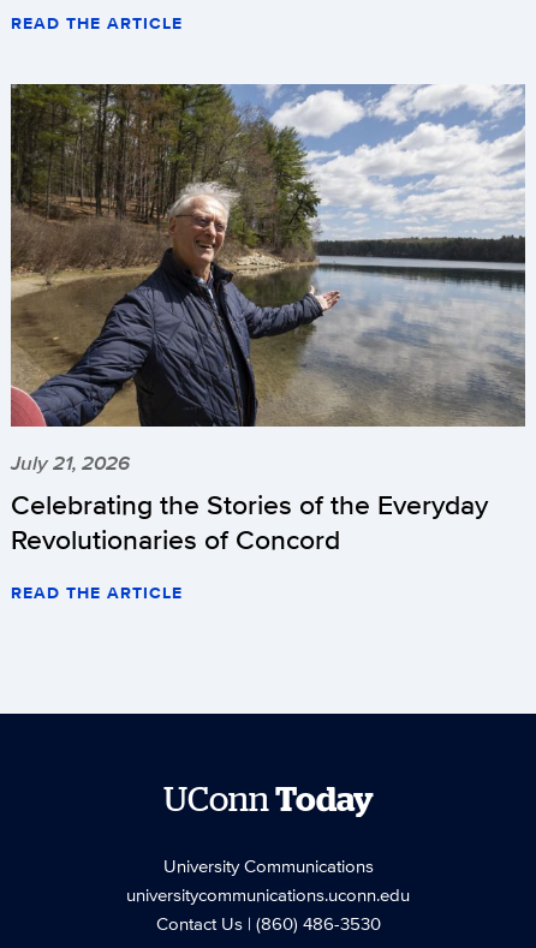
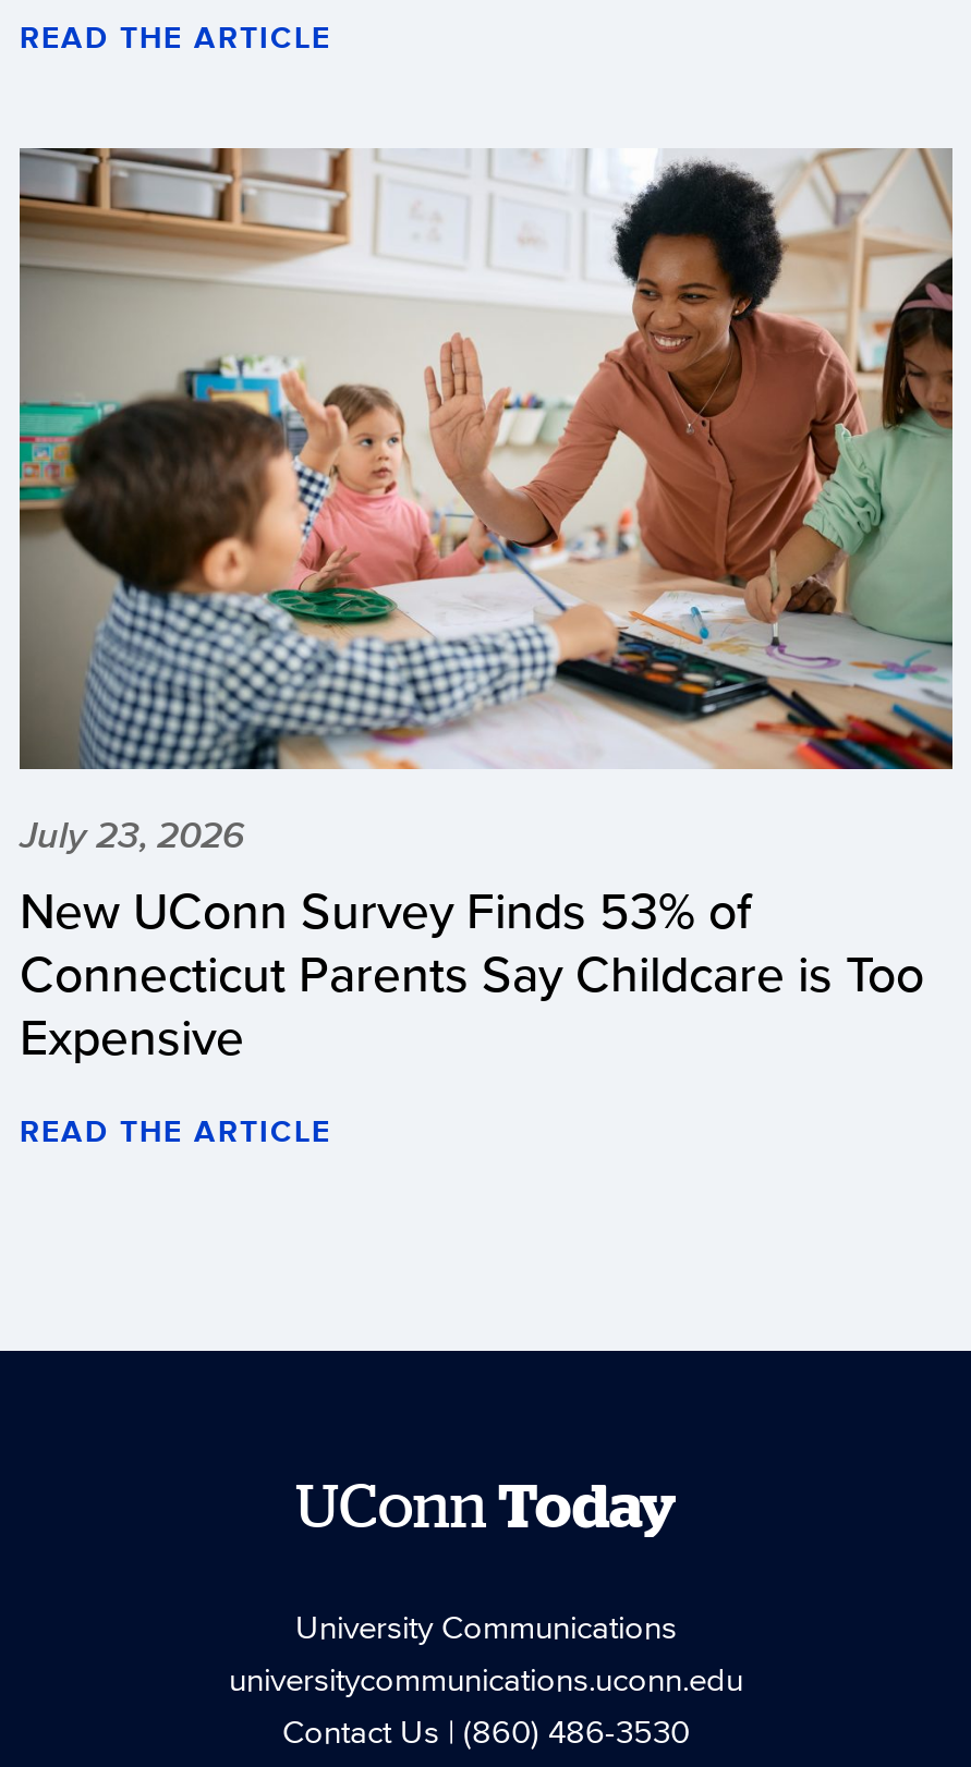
- [image]
- July 21, 2026
- Celebrating the Stories of the Everyday
- Revolutionaries of Concord
+ [image]
+ July 23, 2026
+ New UConn Survey Finds 53% of
+ Connecticut Parents Say Childcare is Too
+ Expensive
